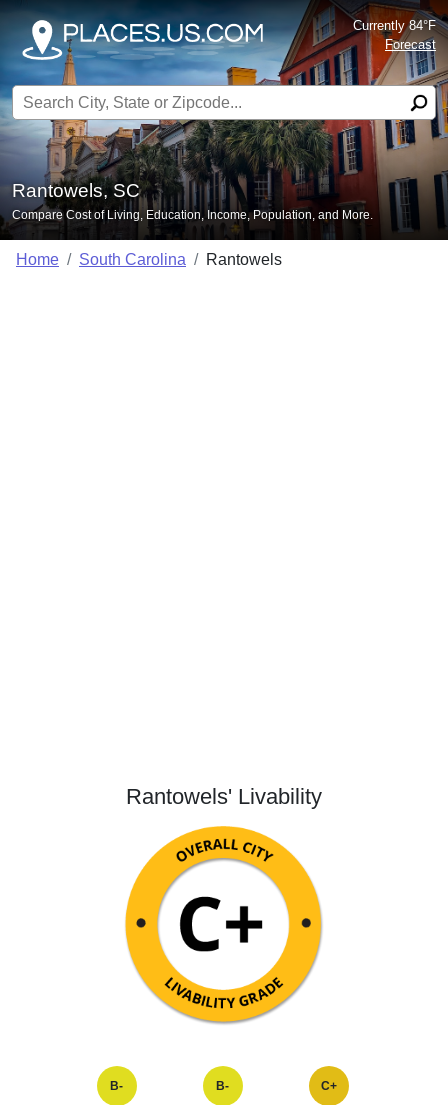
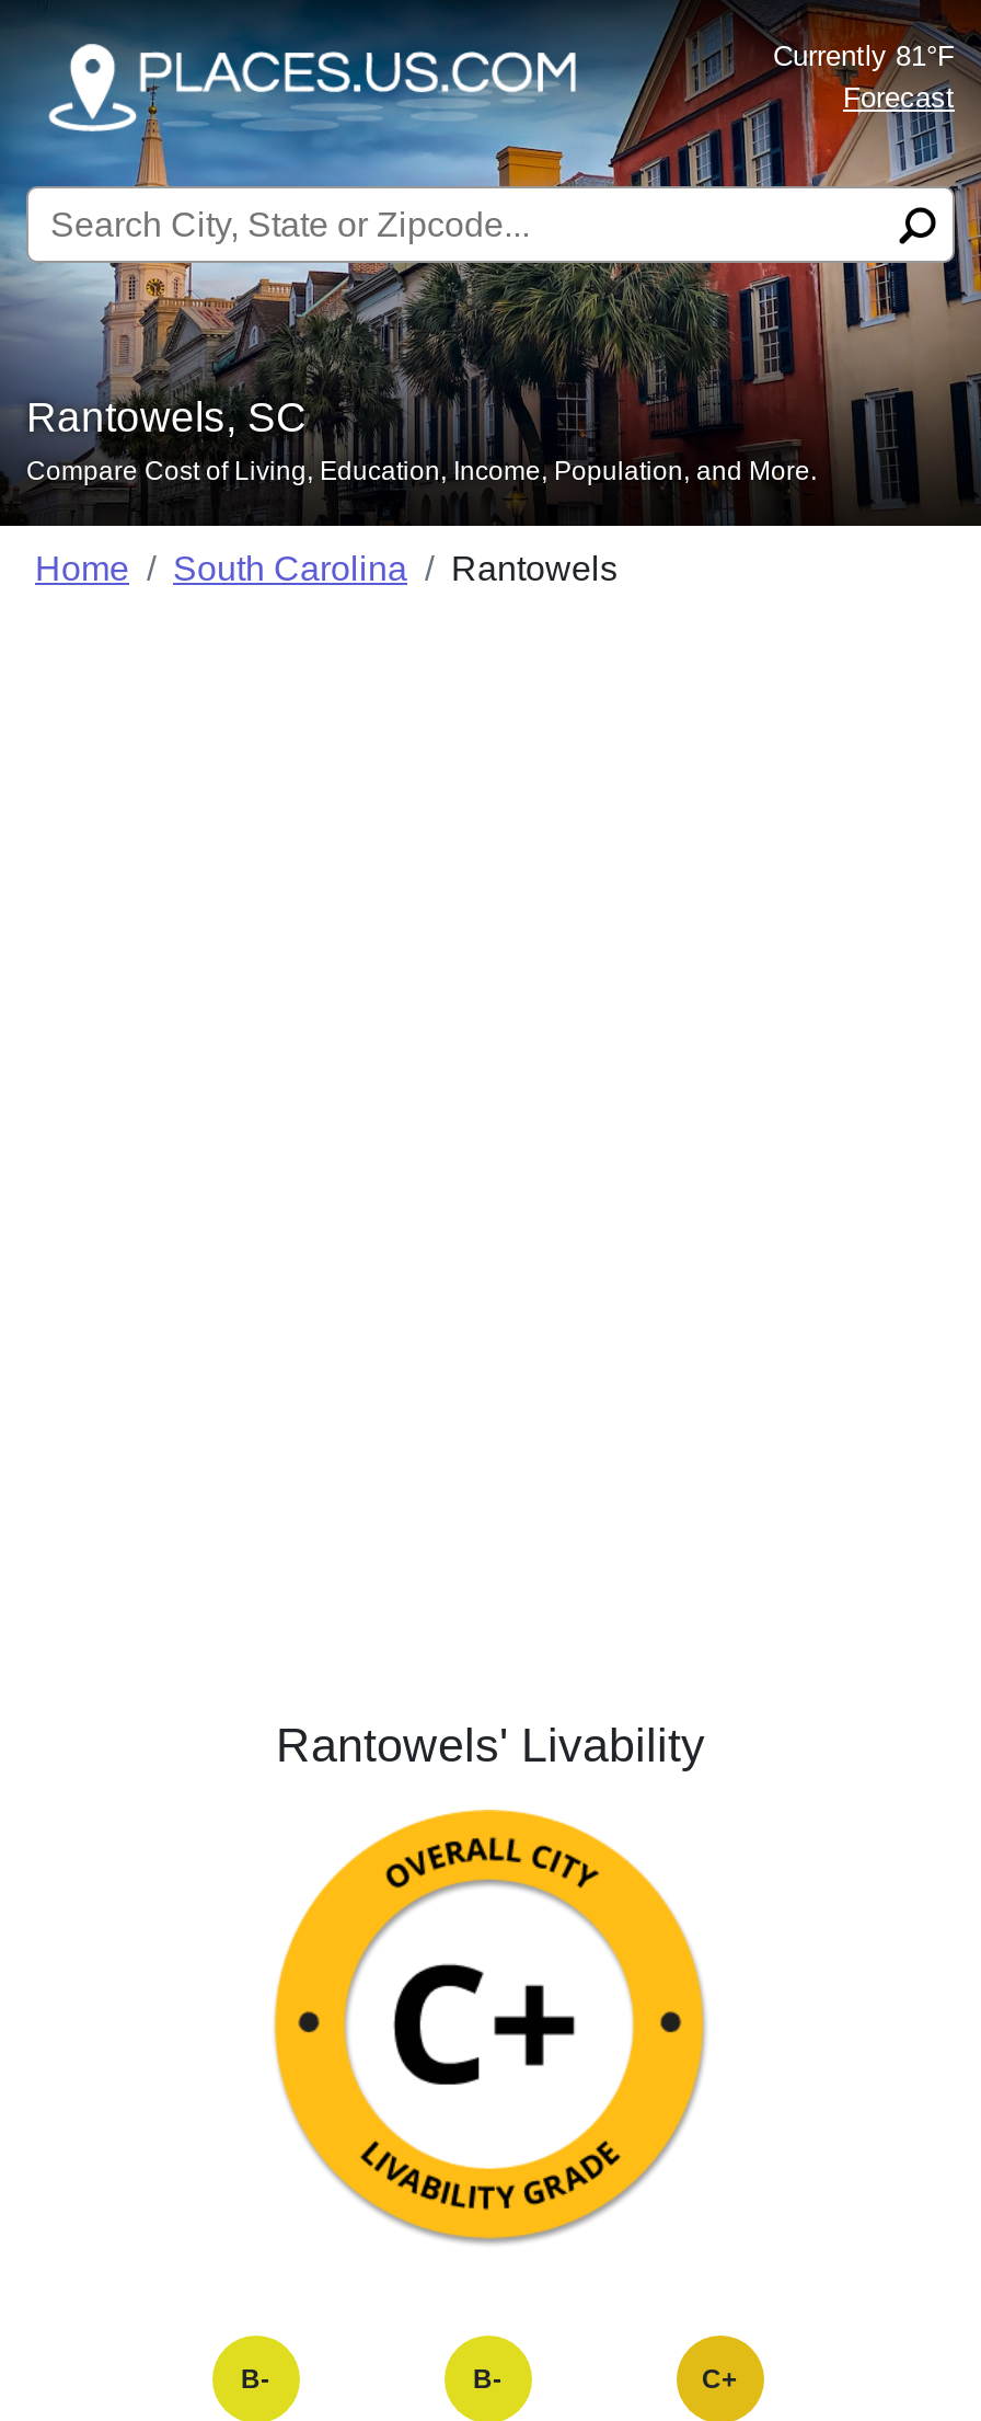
- Currently 84°F
+ Currently 81°F
